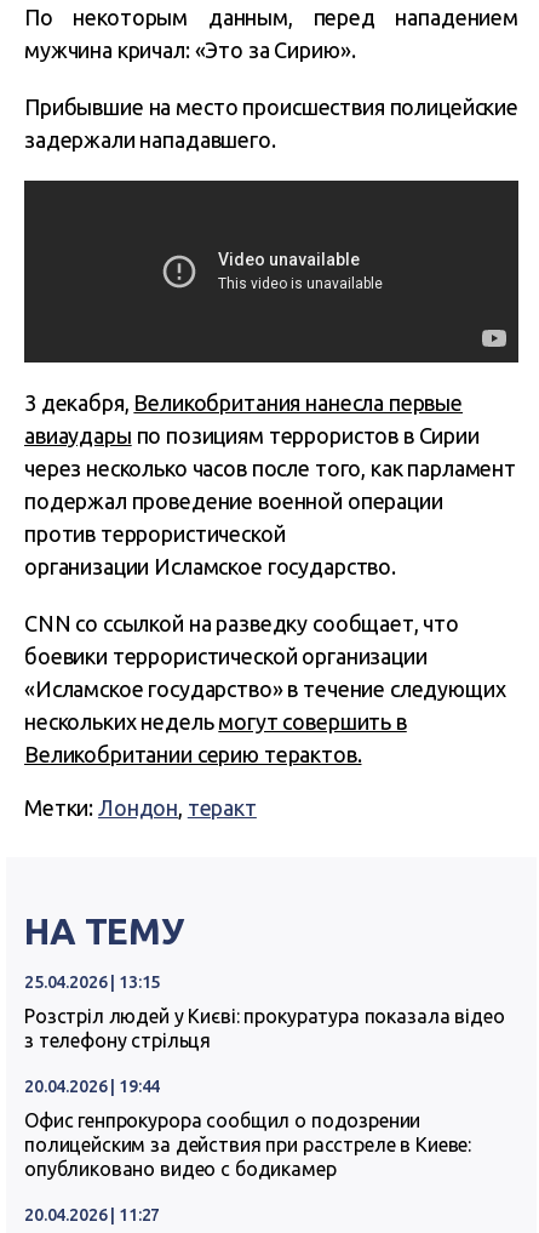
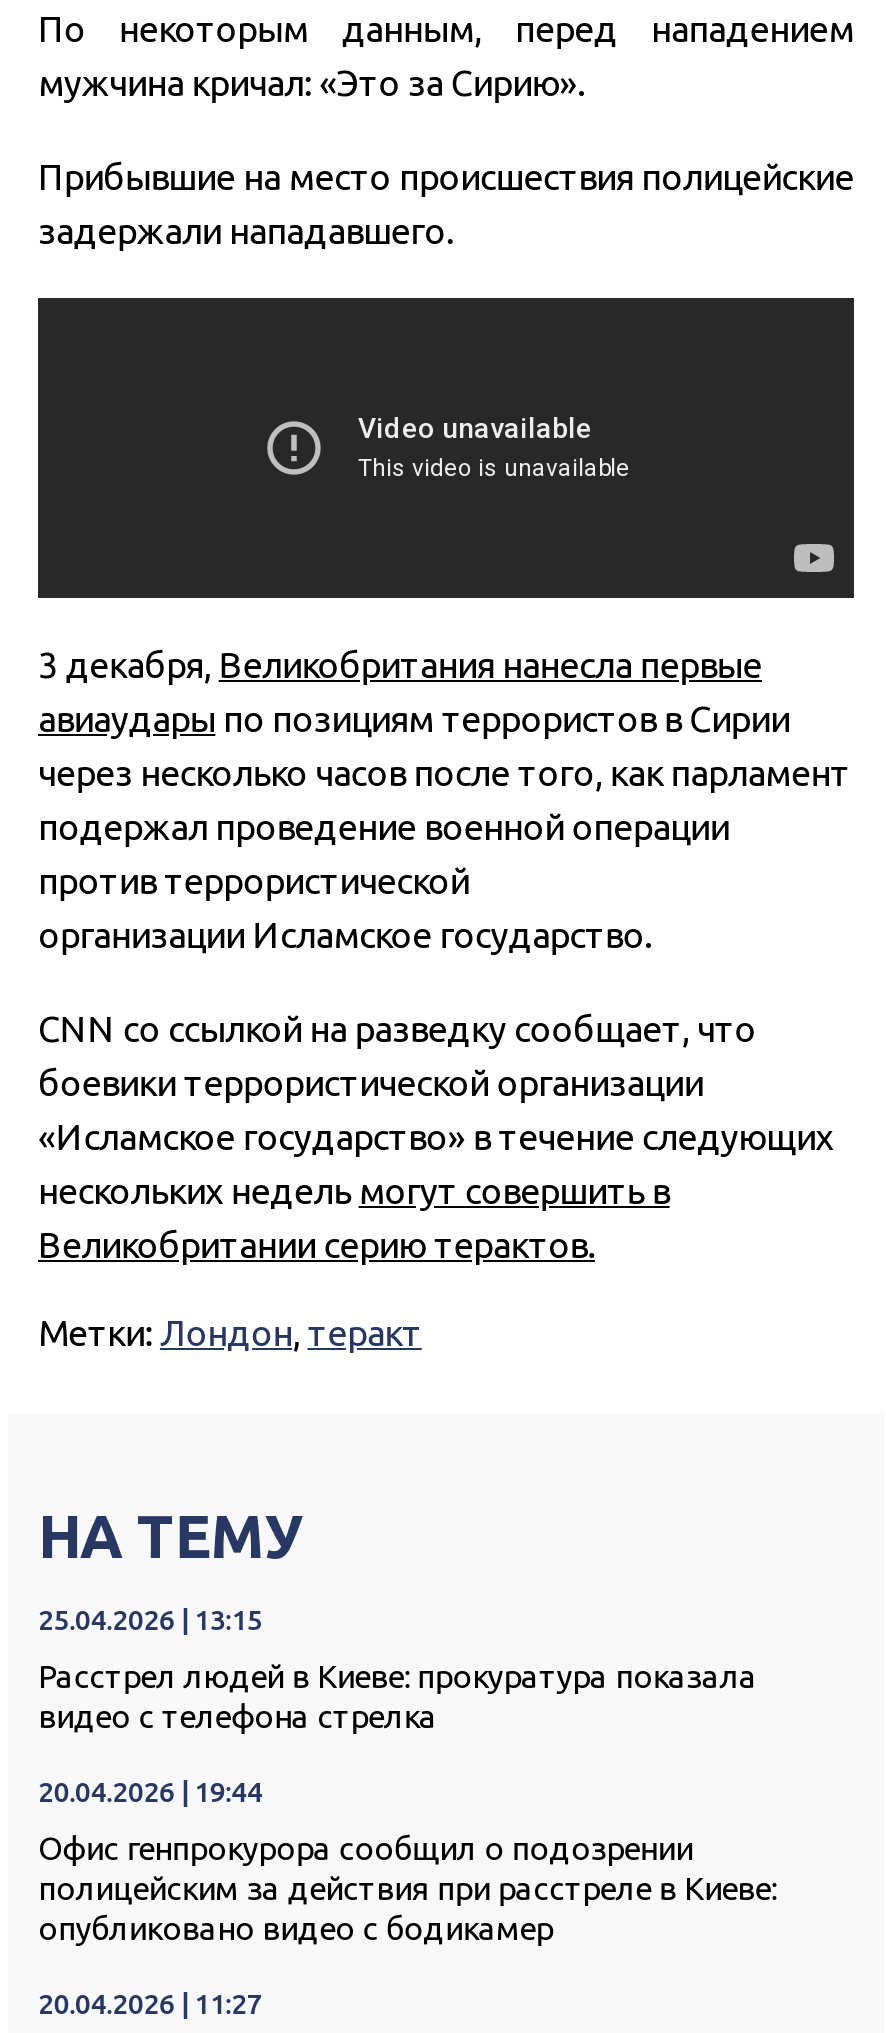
- Розстріл людей у Києві: прокуратура показала відео
- з телефону стрільця
+ Расстрел людей в Киеве: прокуратура показала
+ видео с телефона стрелка
